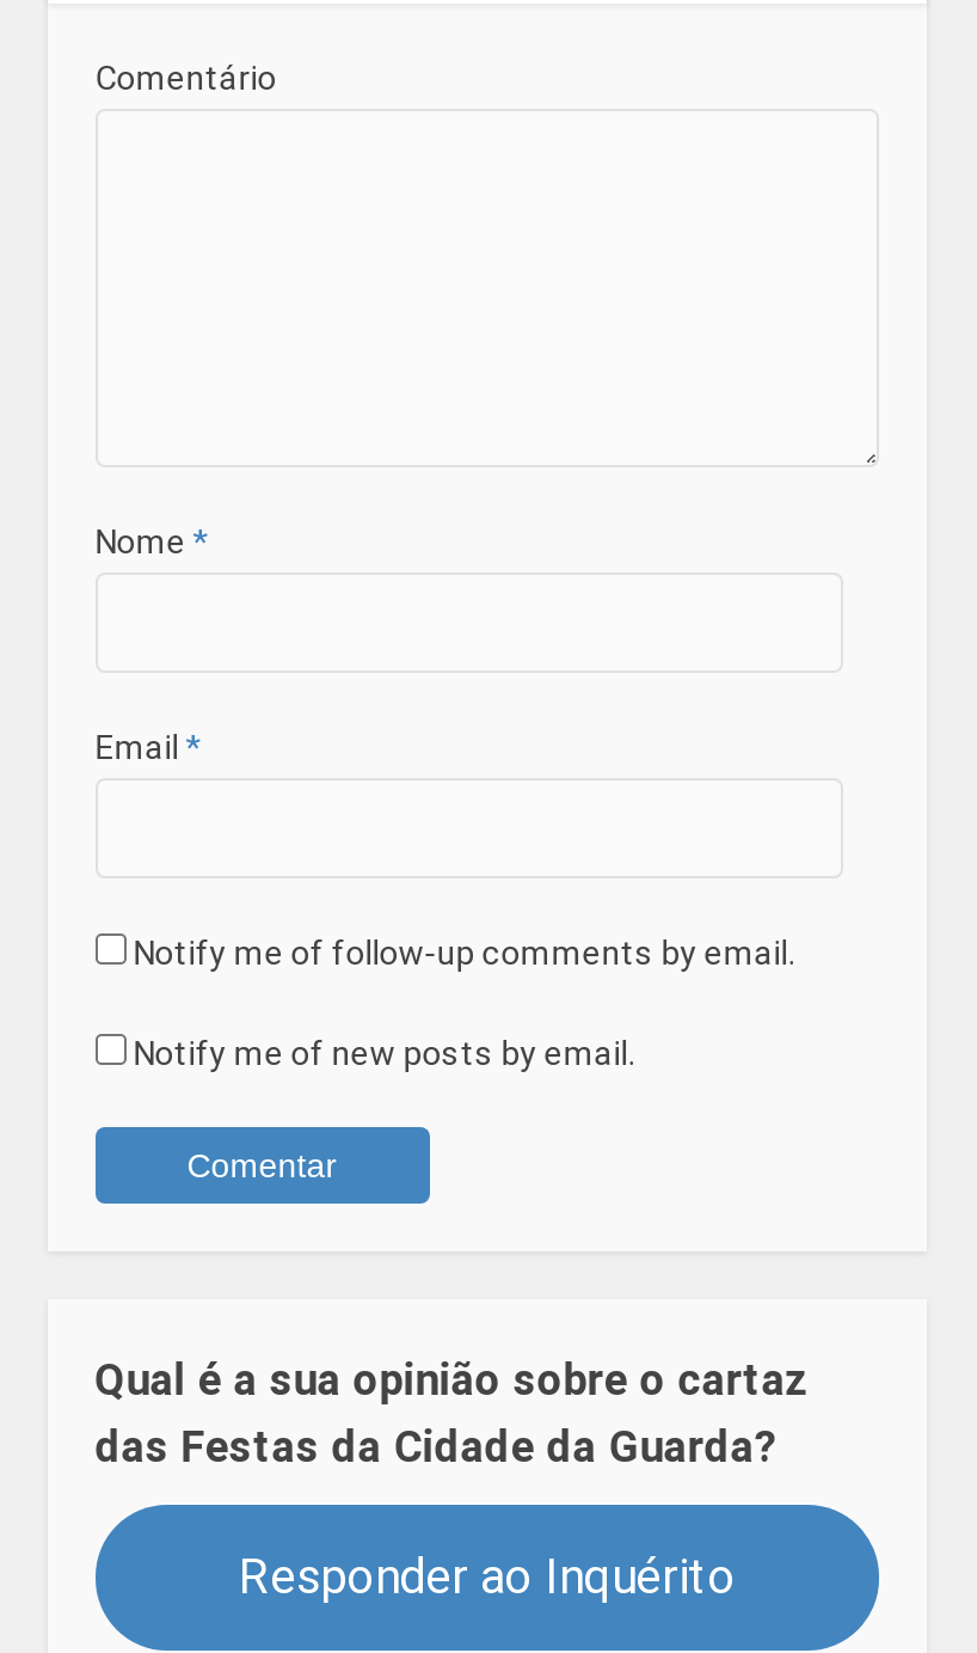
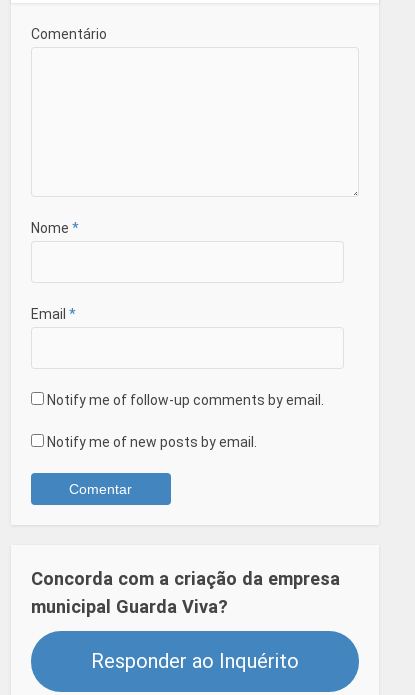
- Qual é a sua opinião sobre o cartaz
- das Festas da Cidade da Guarda?
+ Concorda com a criação da empresa
+ municipal Guarda Viva?
